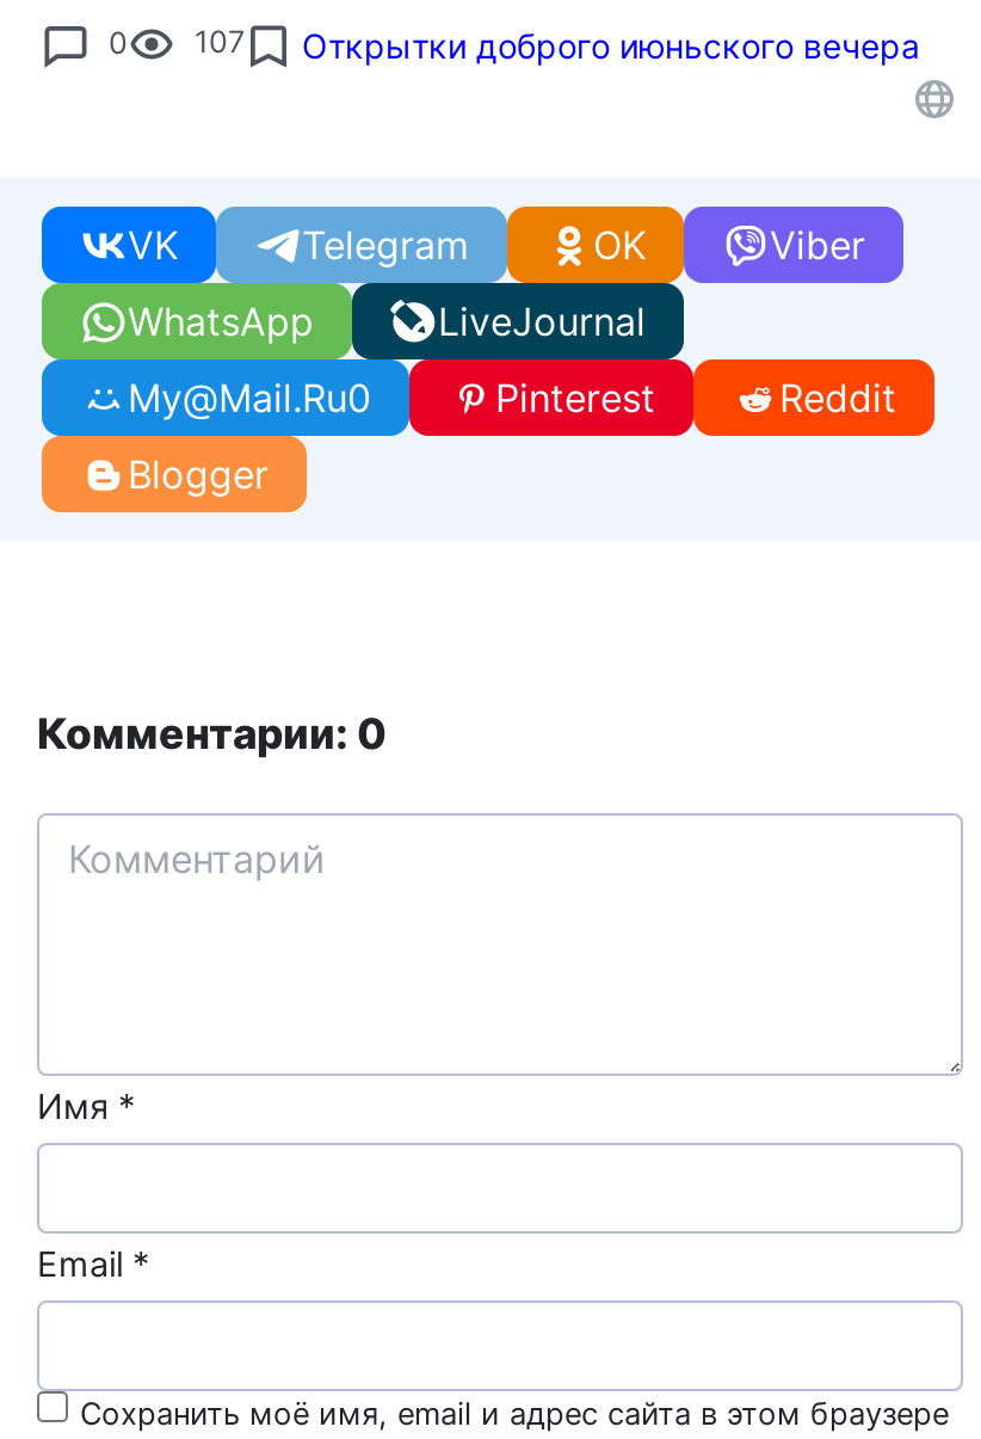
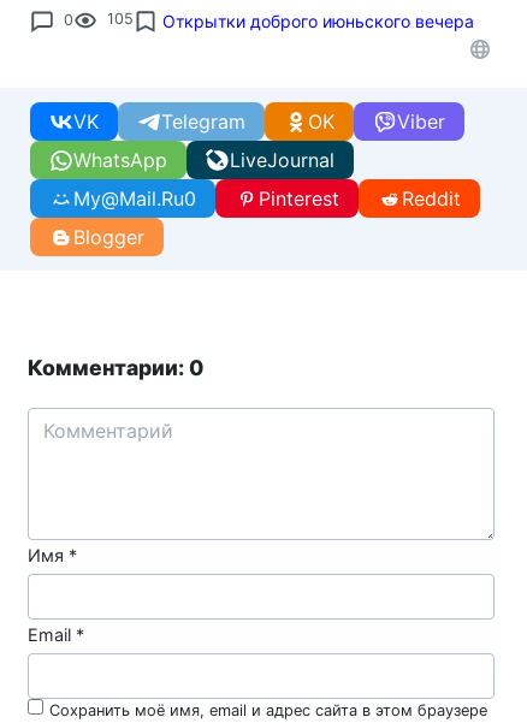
- 0 107 Открытки доброго июньского вечера
+ 0 105 Открытки доброго июньского вечера
